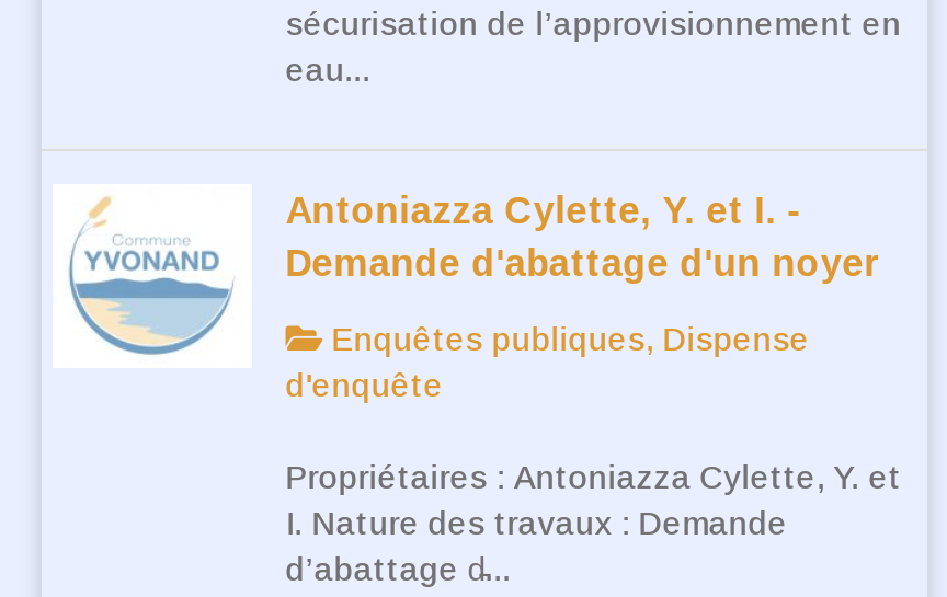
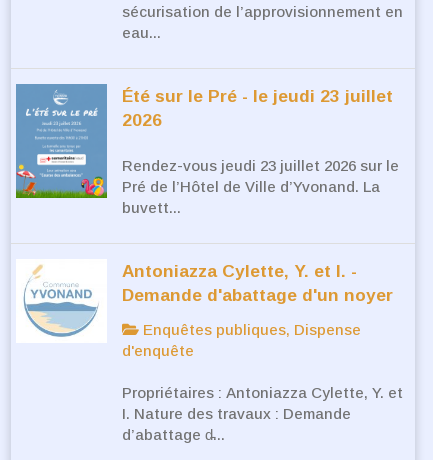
+ [image]
+ Été sur le Pré - le jeudi 23 juillet
+ 2026
+ Rendez-vous jeudi 23 juillet 2026 sur le
+ Pré de l’Hôtel de Ville d’Yvonand. La
+ buvett...
